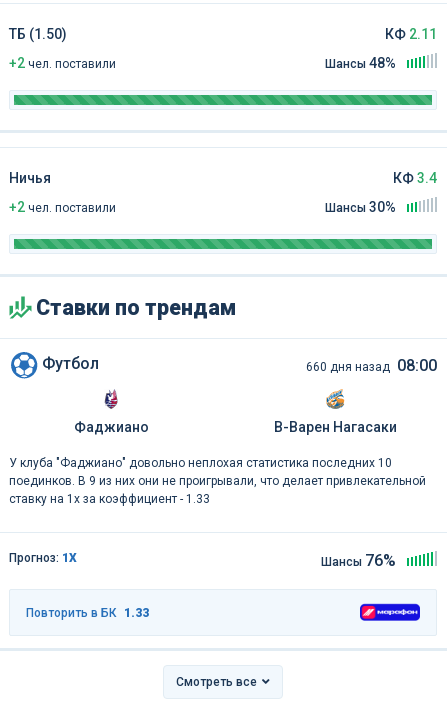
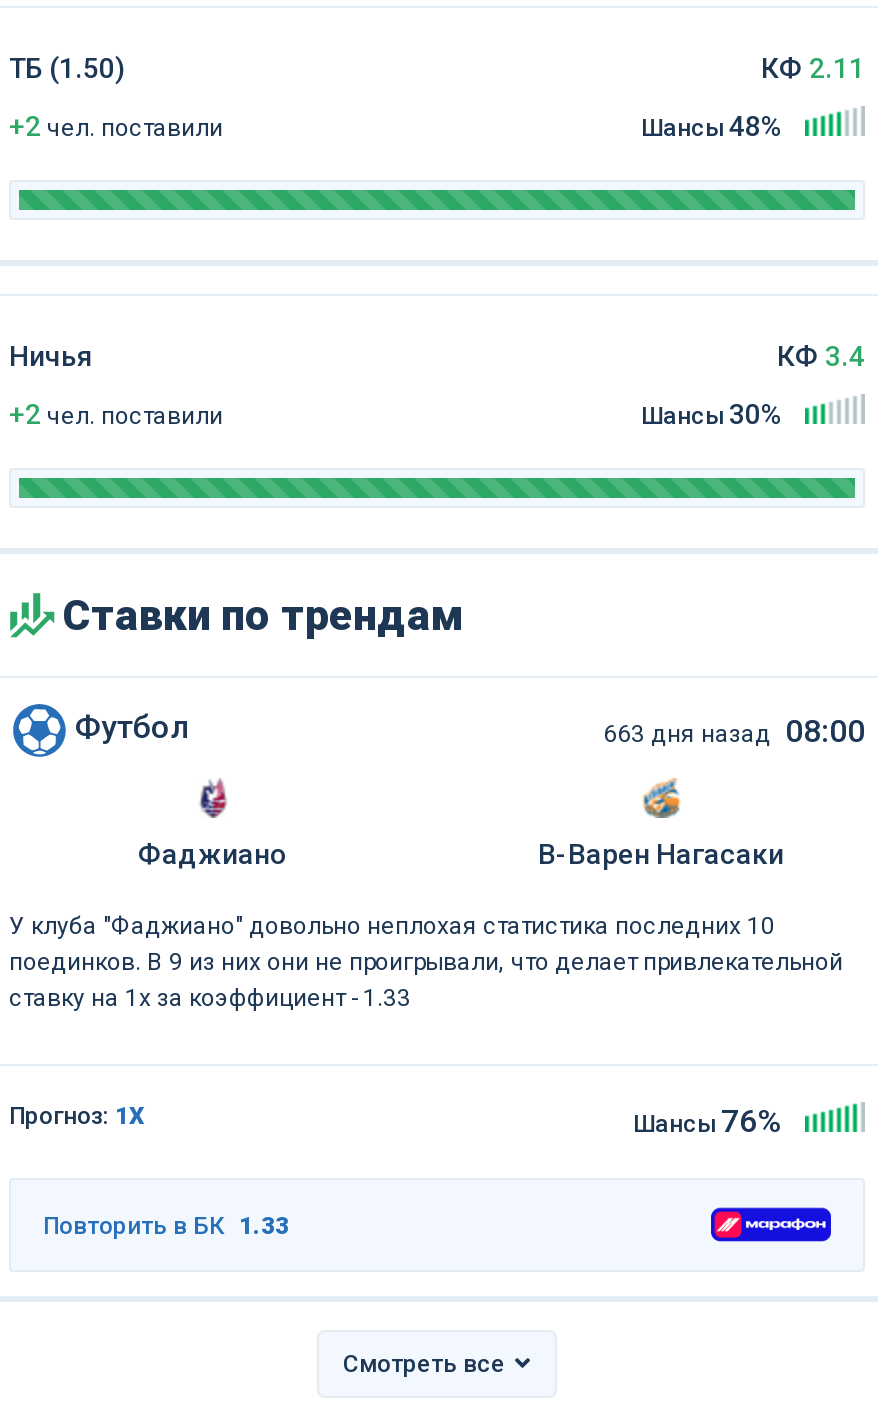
- 660 дня назад 08:00
+ 663 дня назад 08:00
